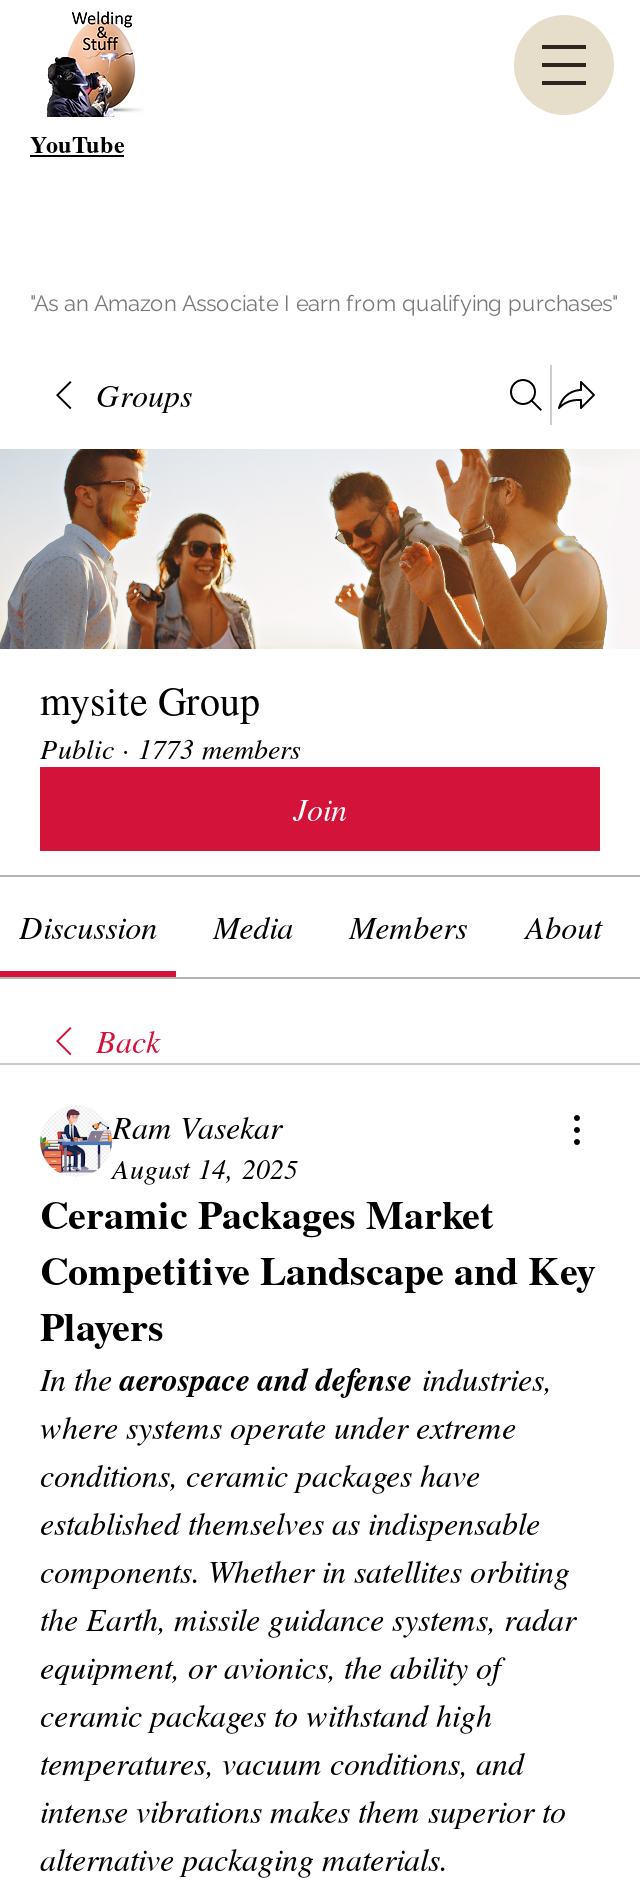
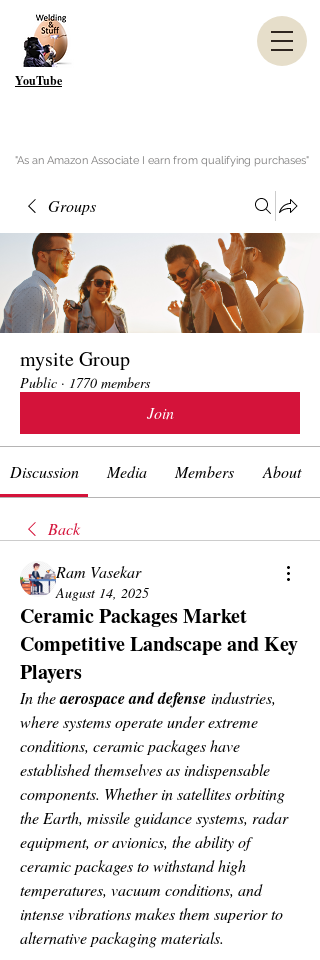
- Public · 1773 members
+ Public · 1770 members
